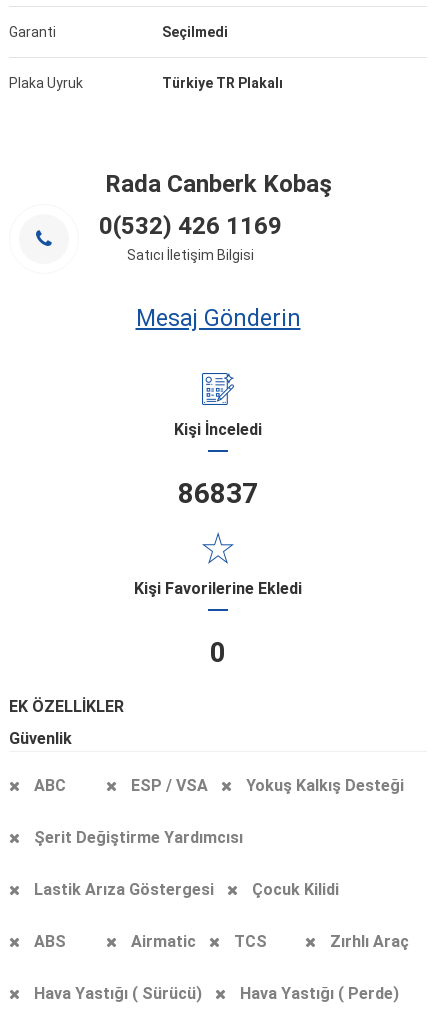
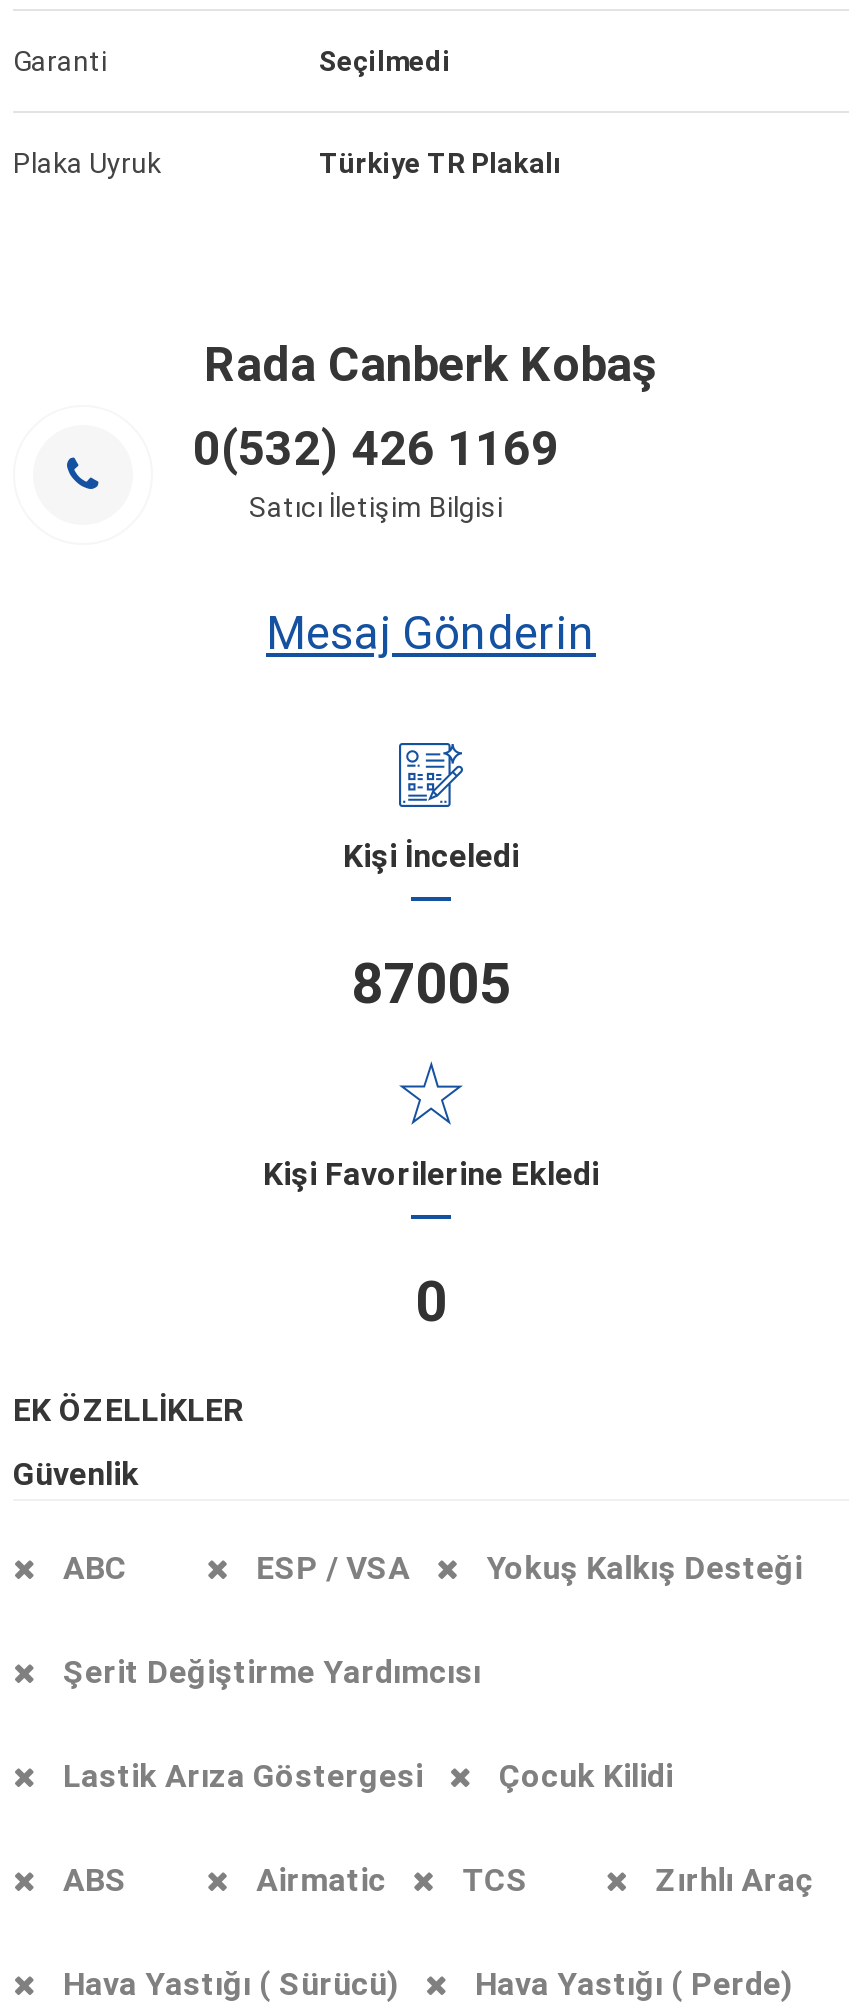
- 86837
+ 87005
